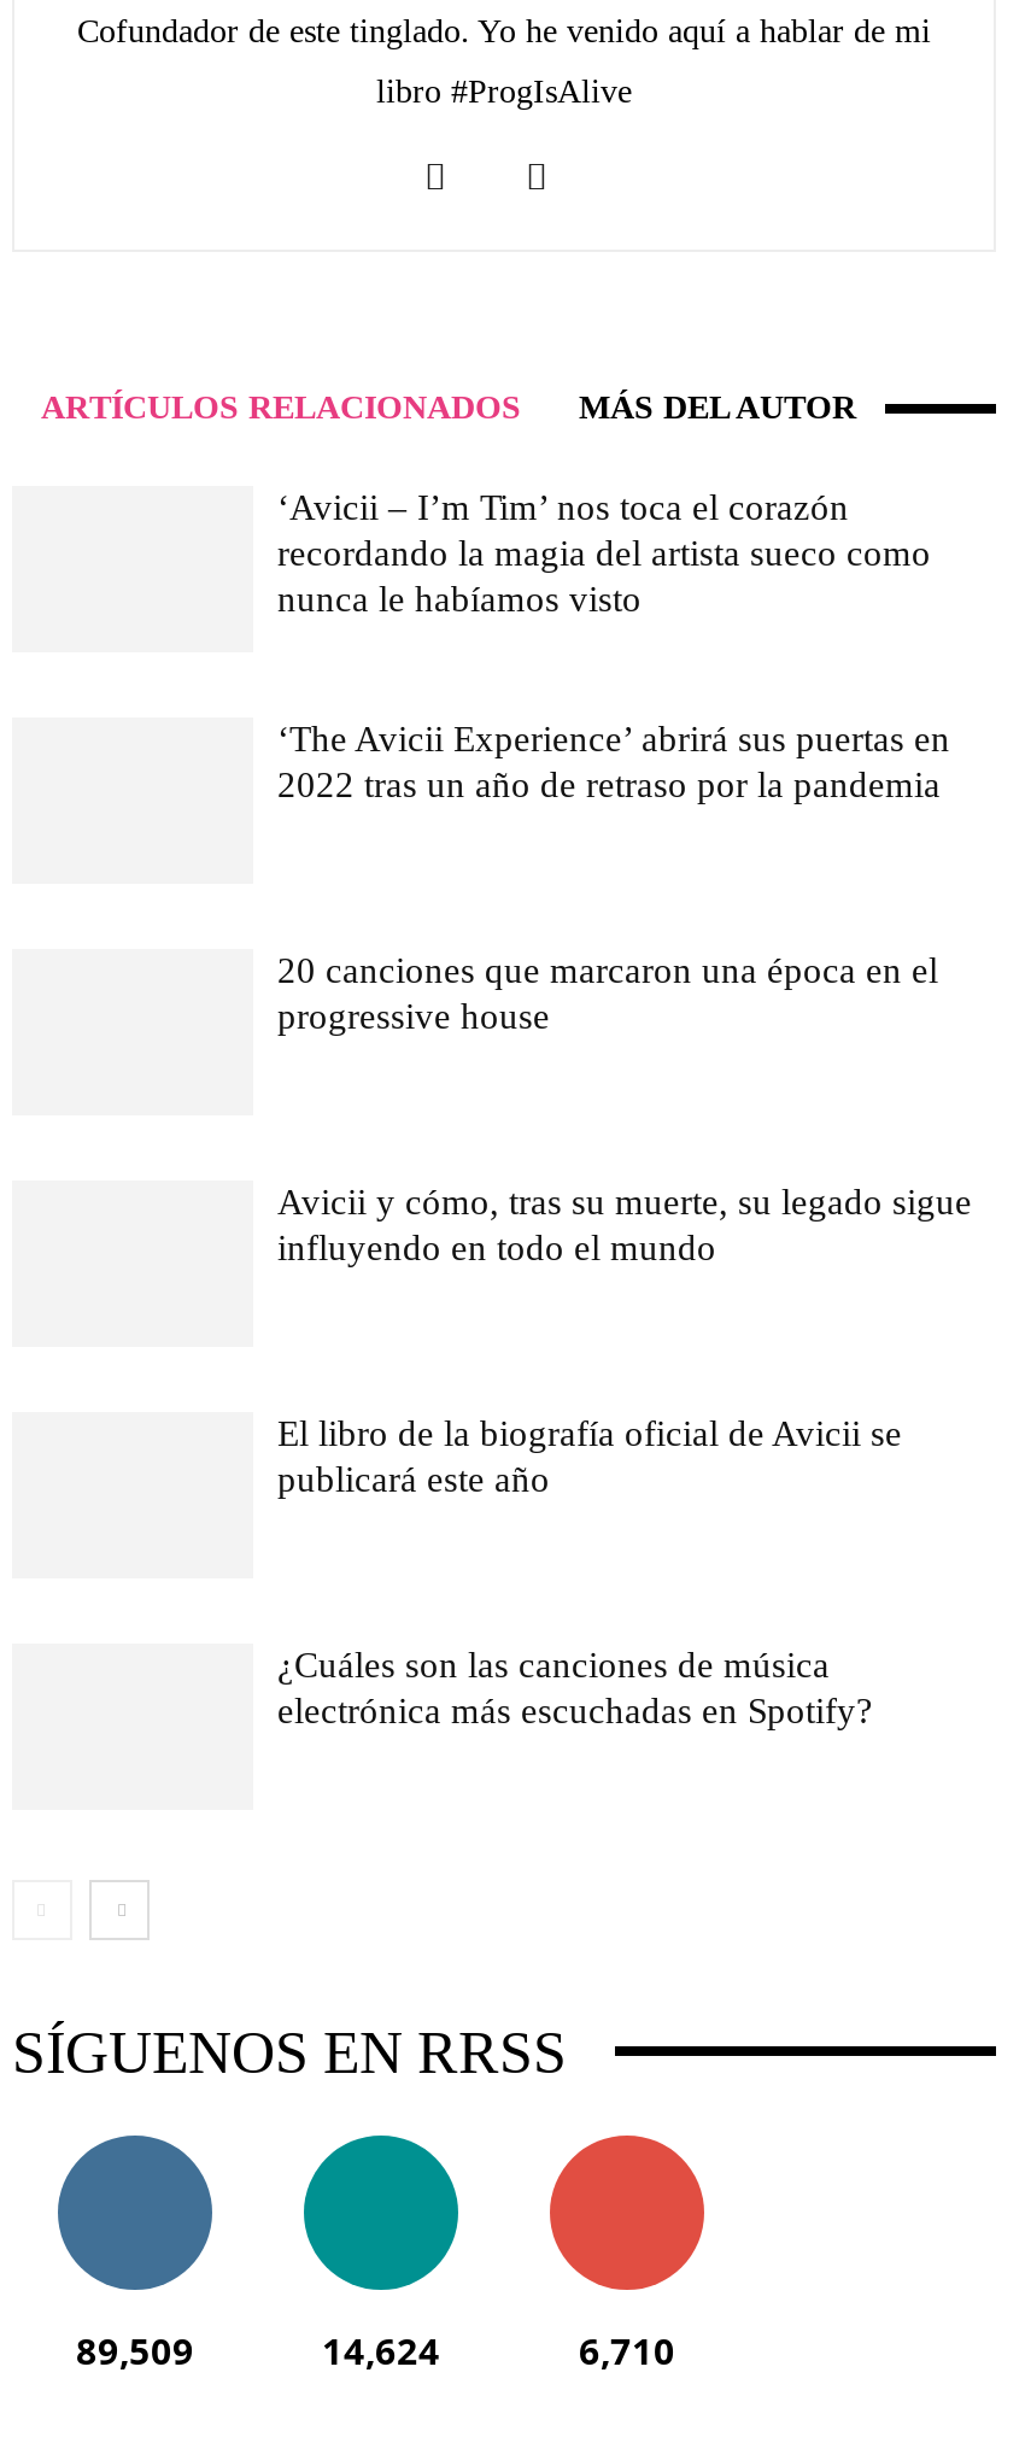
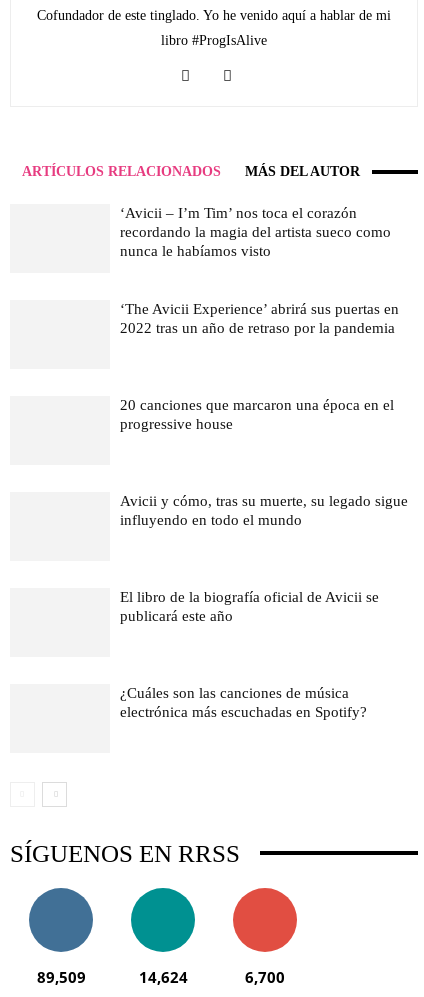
- 6,710
+ 6,700
